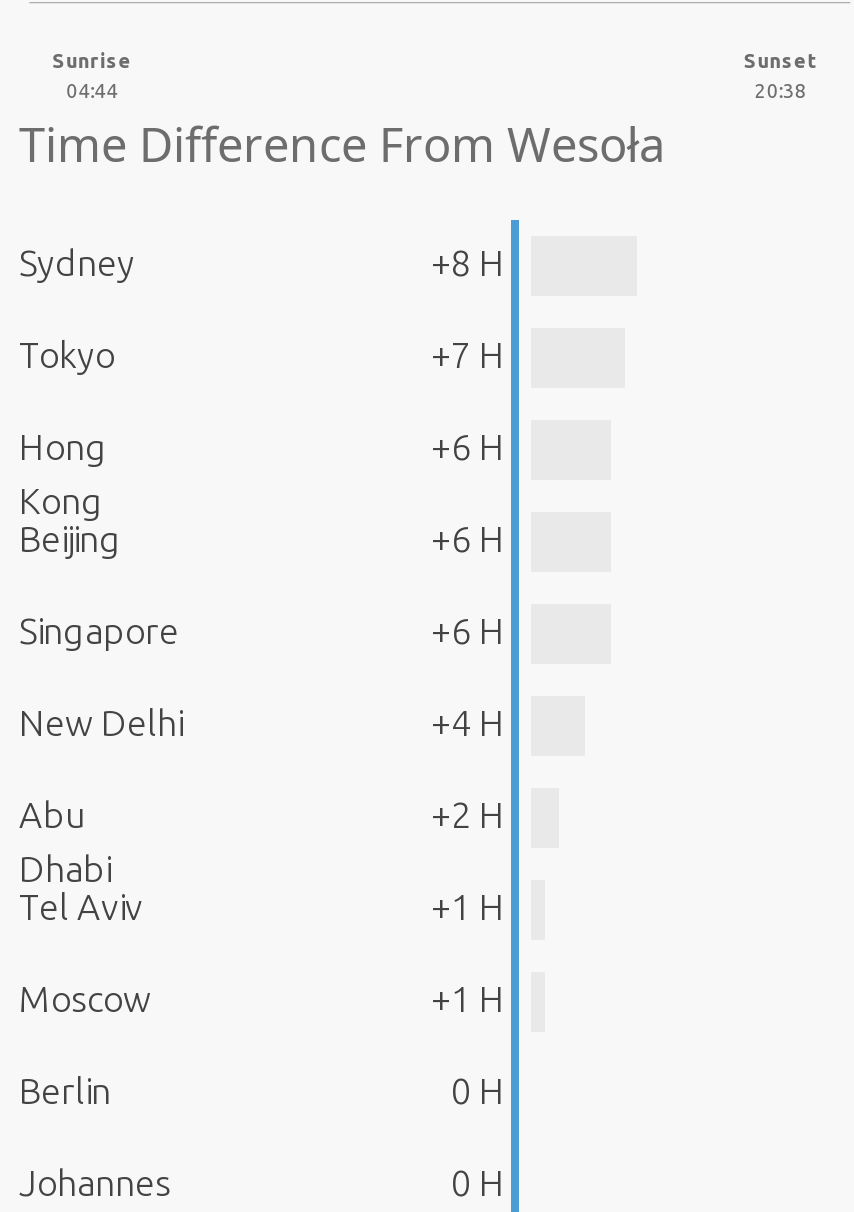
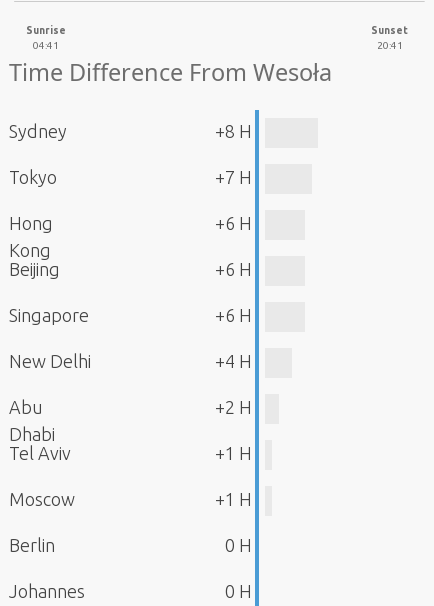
- 04:44
+ 04:41

- 20:38
+ 20:41
